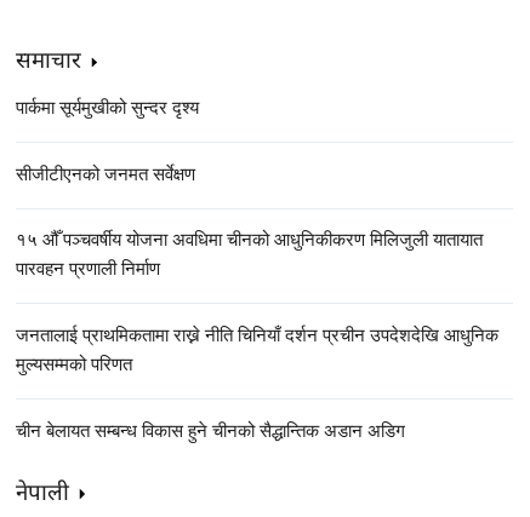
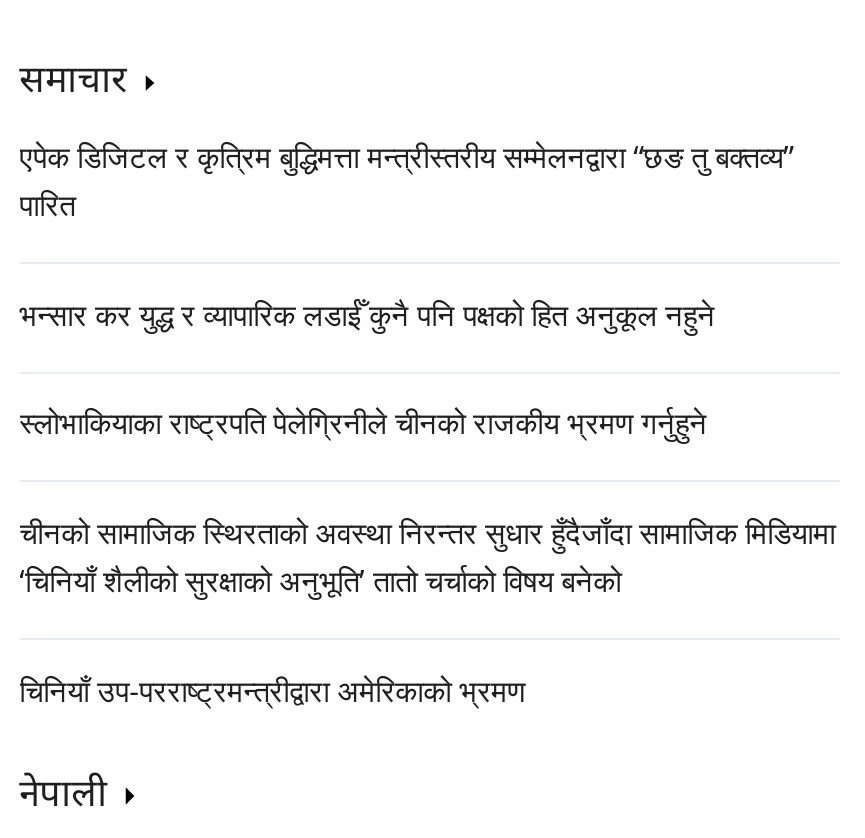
- पार्कमा सूर्यमुखीको सुन्दर दृश्य
+ एपेक डिजिटल र कृत्रिम बुद्धिमत्ता मन्त्रीस्तरीय सम्मेलनद्वारा “छङ तु बक्तव्य”
+ पारित

- सीजीटीएनको जनमत सर्वेक्षण
+ भन्सार कर युद्ध र व्यापारिक लडाईँ कुनै पनि पक्षको हित अनुकूल नहुने

- १५ औँ पञ्चवर्षीय योजना अवधिमा चीनको आधुनिकीकरण मिलिजुली यातायात
- पारवहन प्रणाली निर्माण
+ स्लोभाकियाका राष्ट्रपति पेलेग्रिनीले चीनको राजकीय भ्रमण गर्नुहुने

- जनतालाई प्राथमिकतामा राख्ने नीति चिनियाँ दर्शन प्रचीन उपदेशदेखि आधुनिक
- मुल्यसम्मको परिणत
+ चीनको सामाजिक स्थिरताको अवस्था निरन्तर सुधार हुँदैजाँदा सामाजिक मिडियामा
+ ‘चिनियाँ शैलीको सुरक्षाको अनुभूति’ तातो चर्चाको विषय बनेको

- चीन बेलायत सम्बन्ध विकास हुने चीनको सैद्धान्तिक अडान अडिग
+ चिनियाँ उप-परराष्ट्रमन्त्रीद्वारा अमेरिकाको भ्रमण
